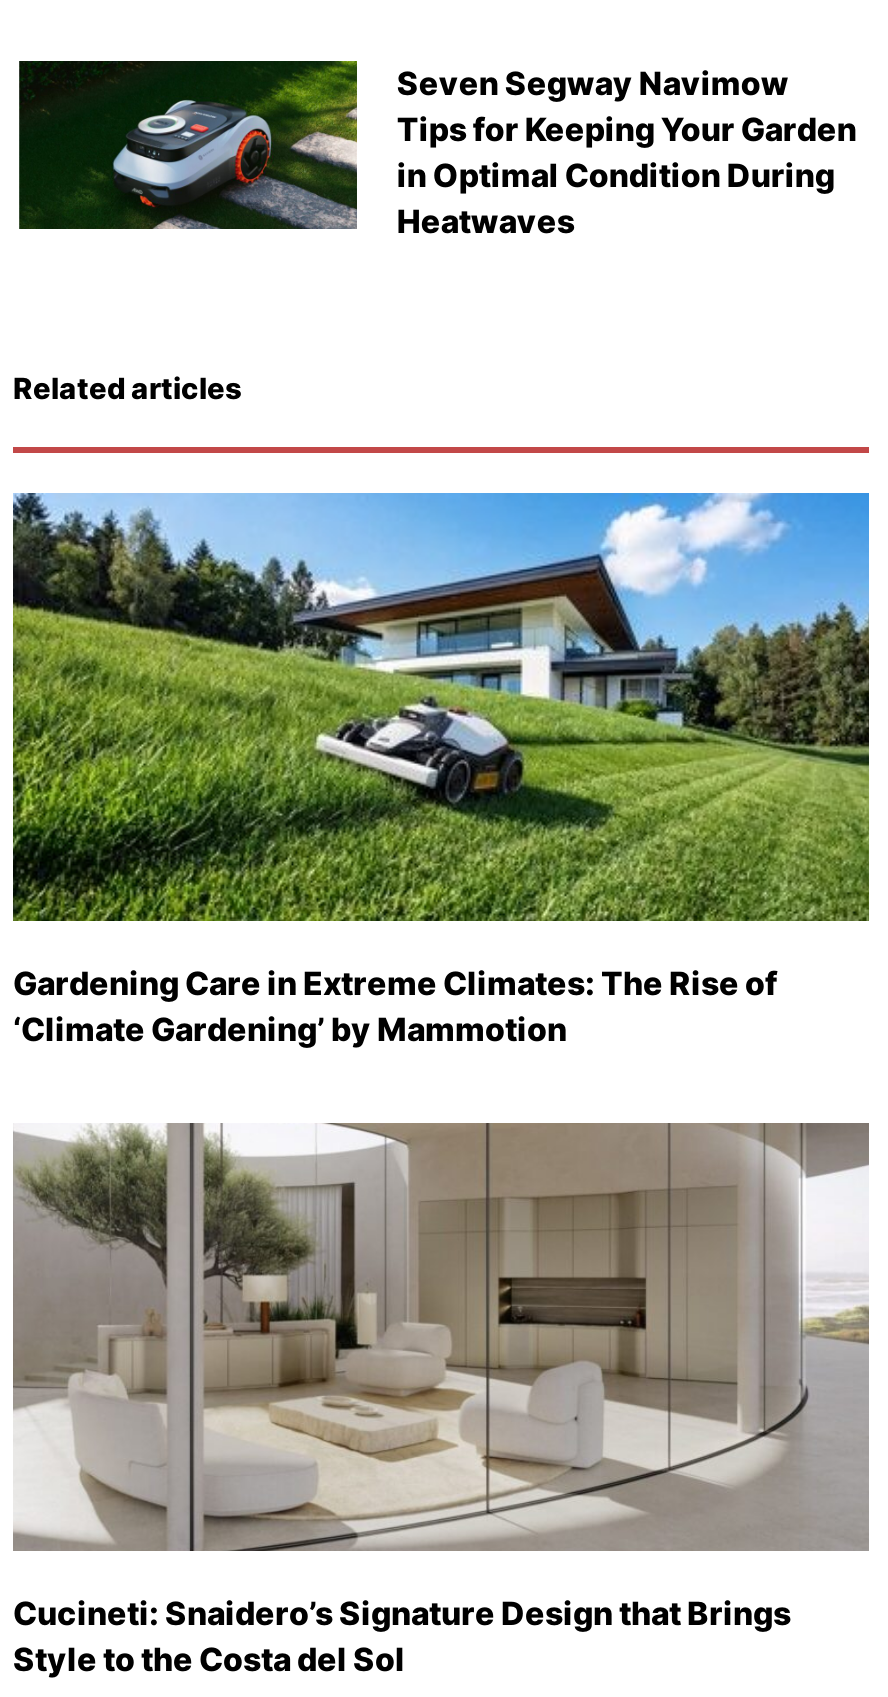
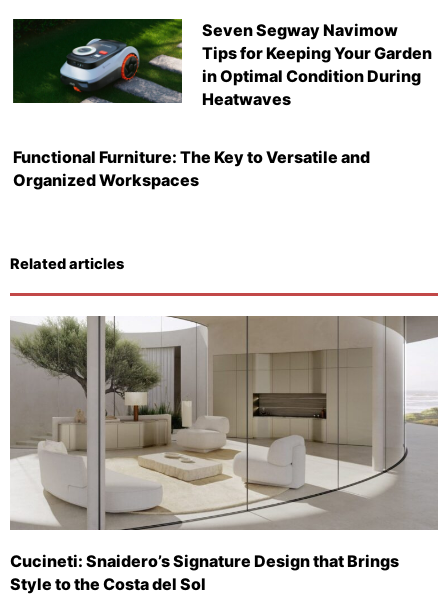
+ Functional Furniture: The Key to Versatile and
+ Organized Workspaces

moved down: Related articles

- [image]
- Gardening Care in Extreme Climates: The Rise of
- ‘Climate Gardening’ by Mammotion
